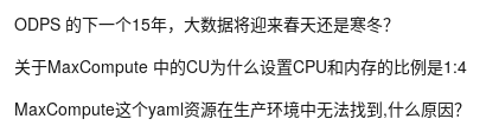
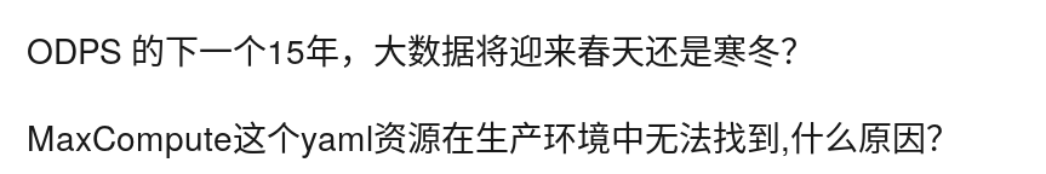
- 关于MaxCompute 中的CU为什么设置CPU和内存的比例是1:4
